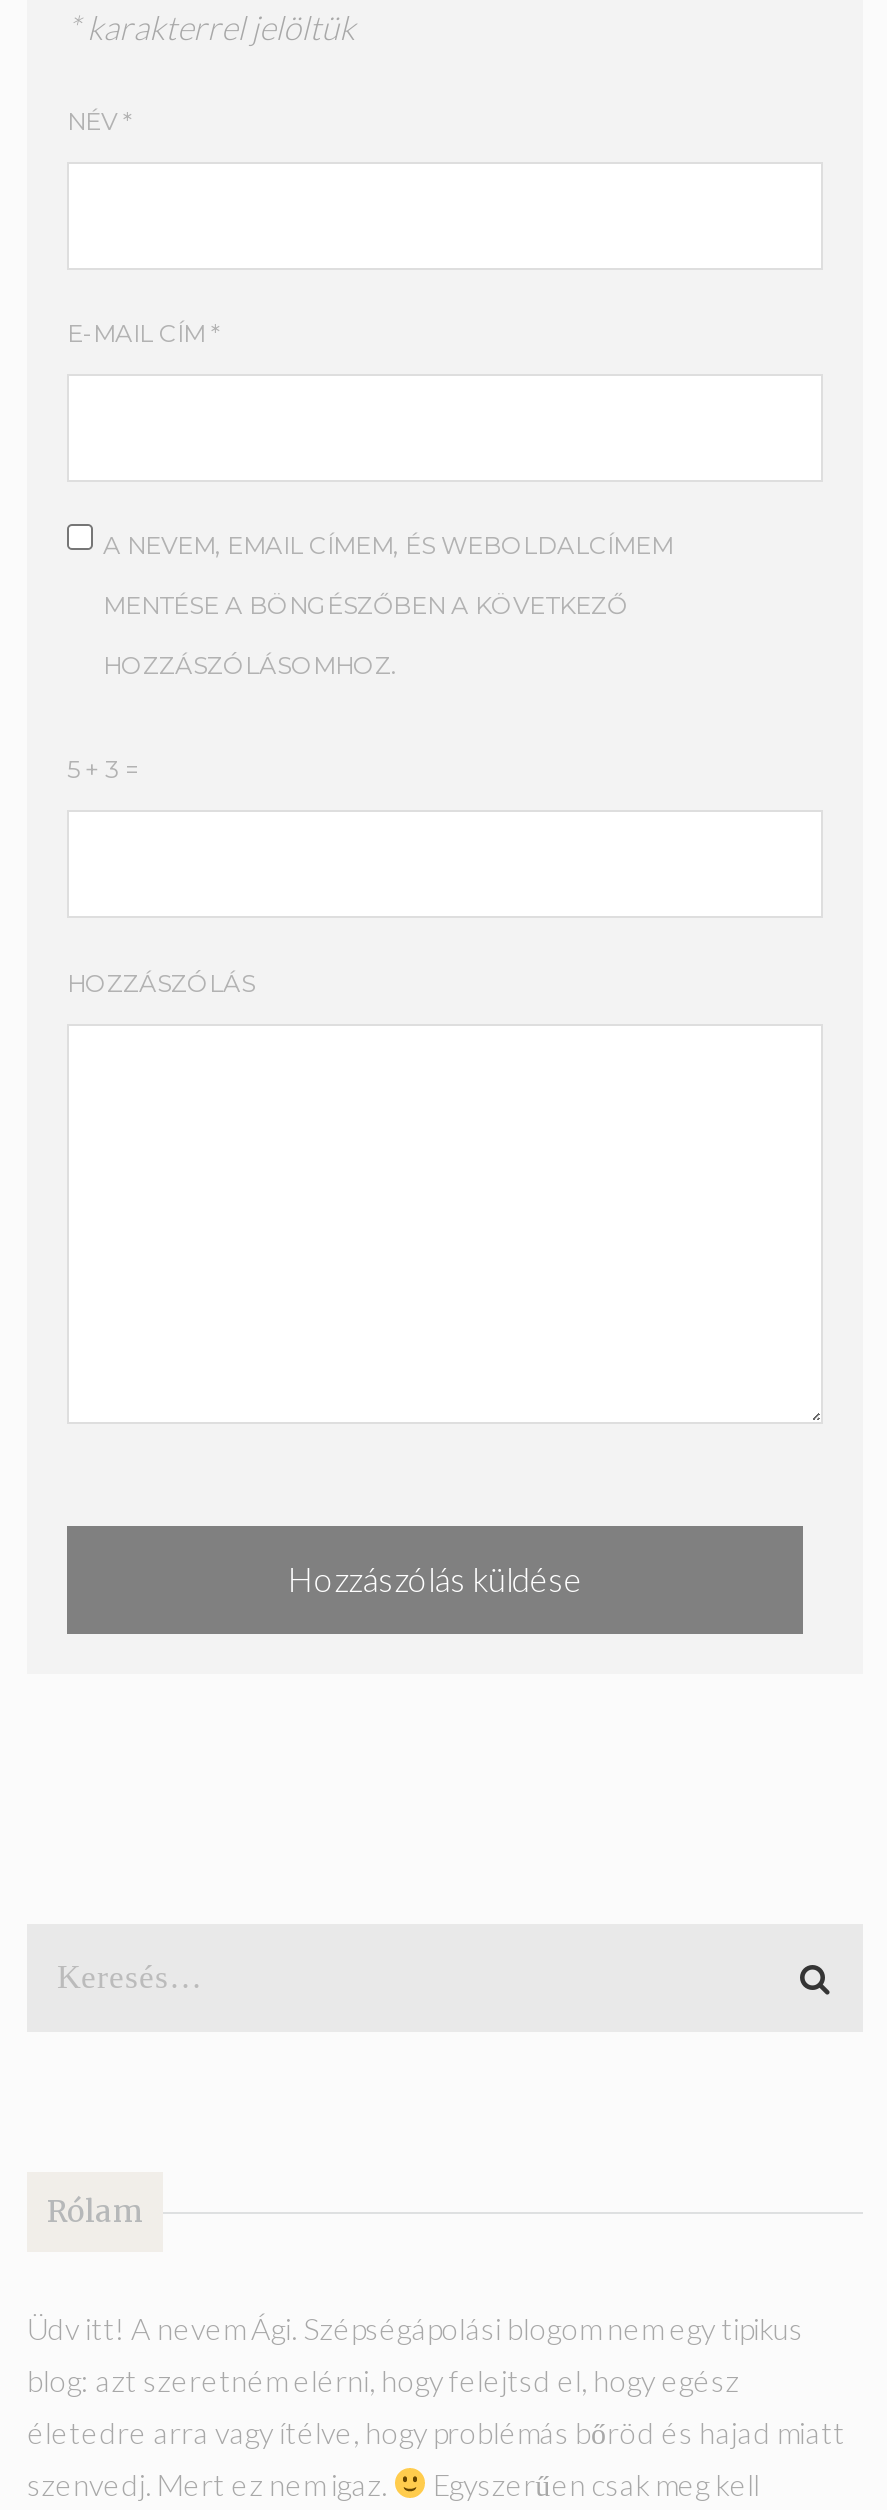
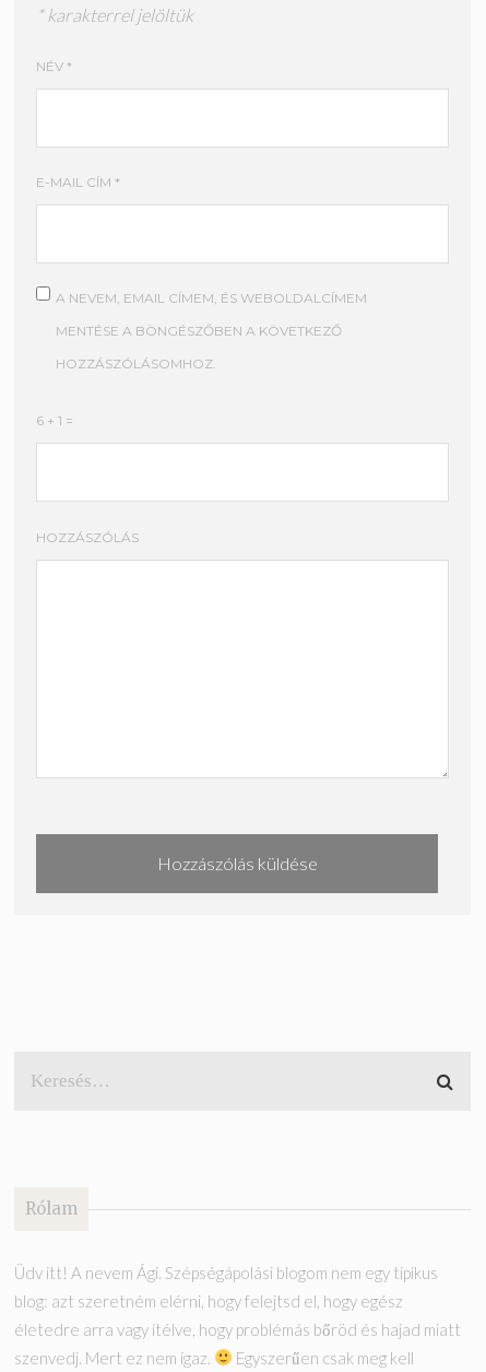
- 5 + 3 =
+ 6 + 1 =
